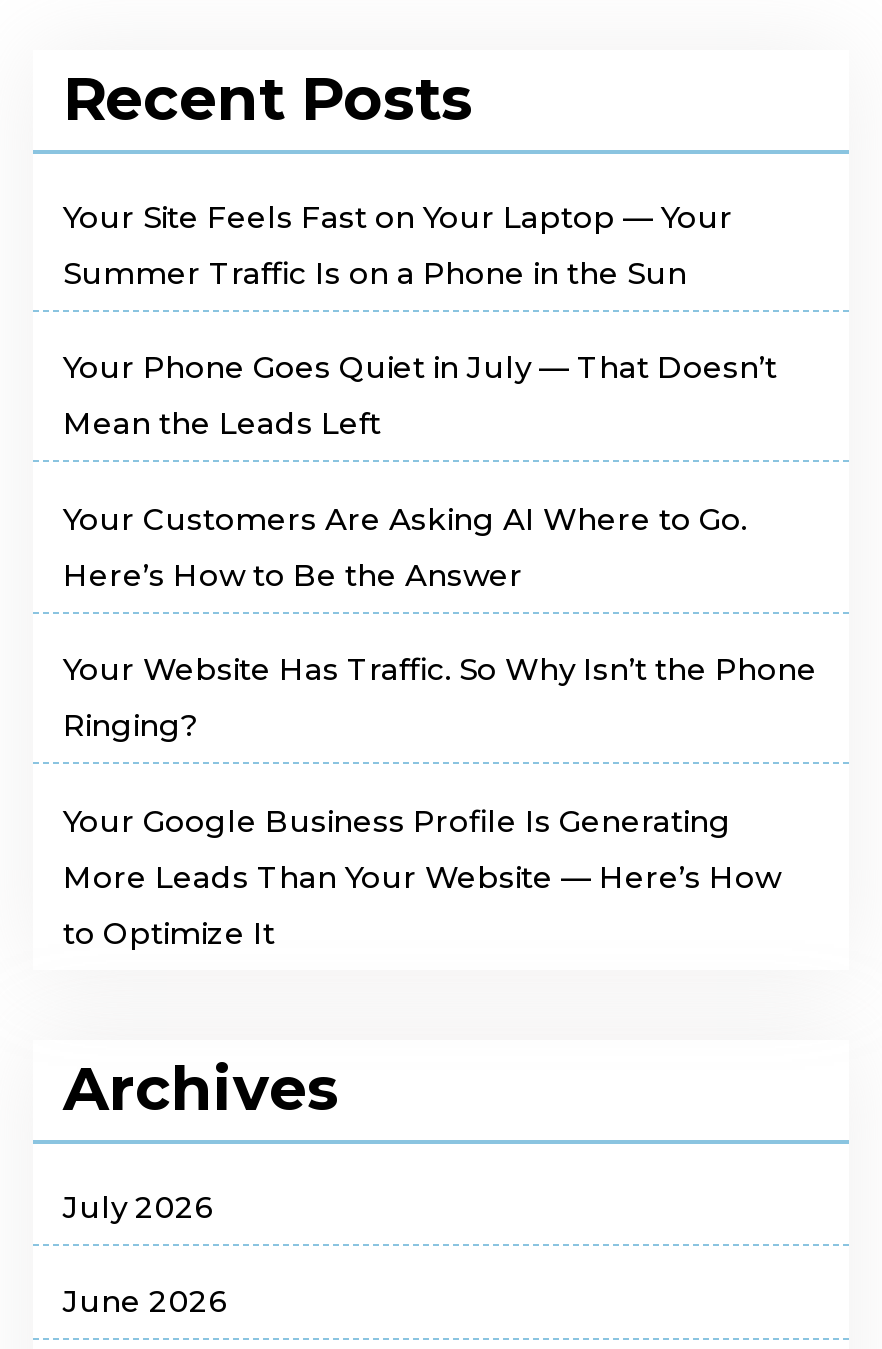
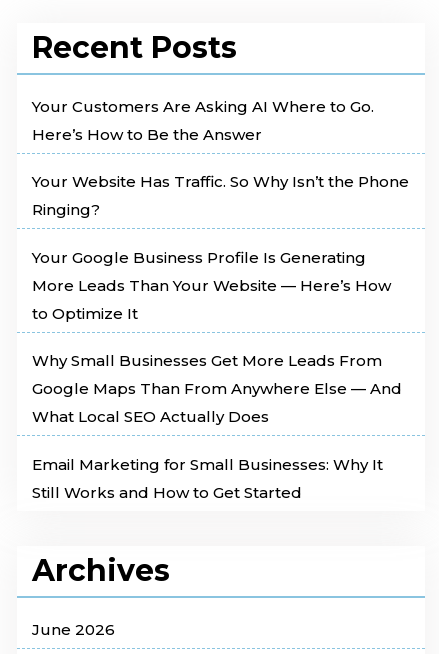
- Your Site Feels Fast on Your Laptop — Your
- Summer Traffic Is on a Phone in the Sun
- Your Phone Goes Quiet in July — That Doesn’t
- Mean the Leads Left

moved up: Your Customers Are Asking AI Where to Go. | Here’s How to Be the Answer | Your Website Has Traffic. So Why Isn’t the Phone | Ringing? | Your Google Business Profile Is Generating | More Leads Than Your Website — Here’s How | to Optimize It

+ Why Small Businesses Get More Leads From
+ Google Maps Than From Anywhere Else — And
+ What Local SEO Actually Does
+ Email Marketing for Small Businesses: Why It
+ Still Works and How to Get Started

moved down: Archives

- July 2026
